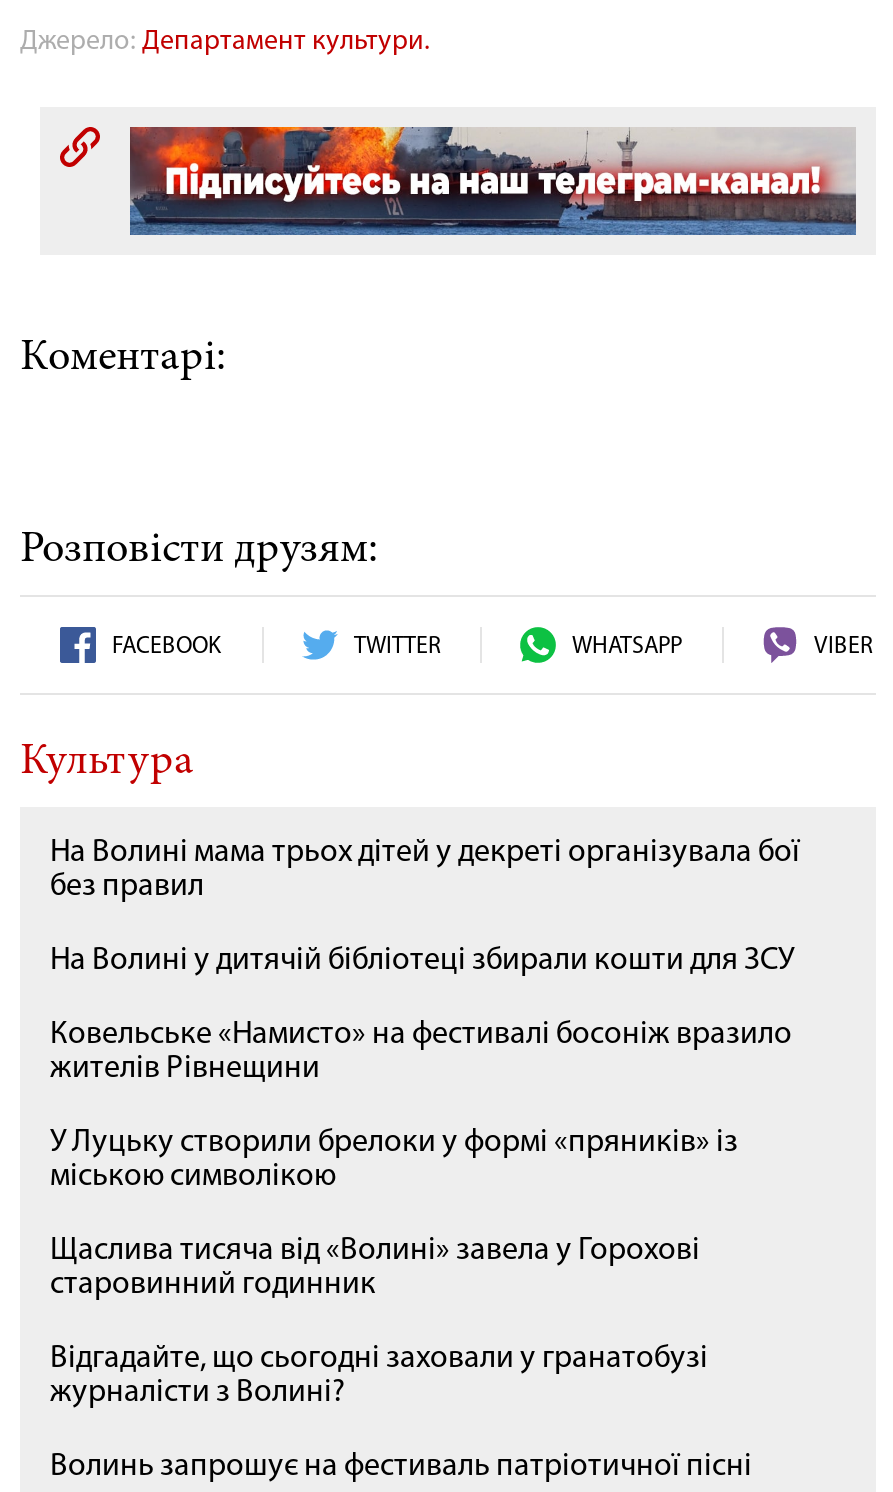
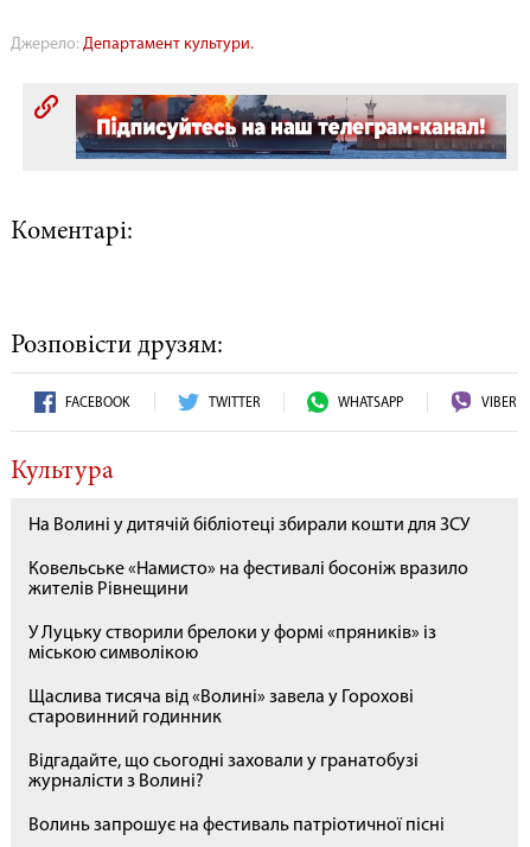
- На Волині мама трьох дітей у декреті організувала бої
- без правил
